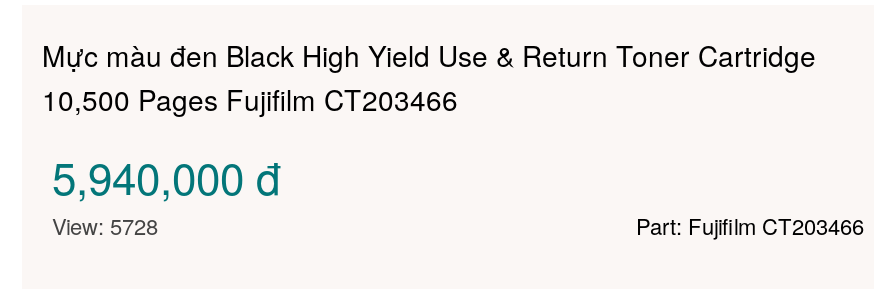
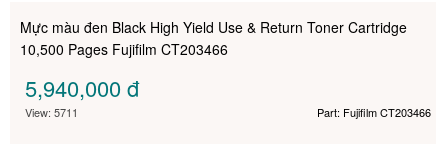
- View: 5728
+ View: 5711
